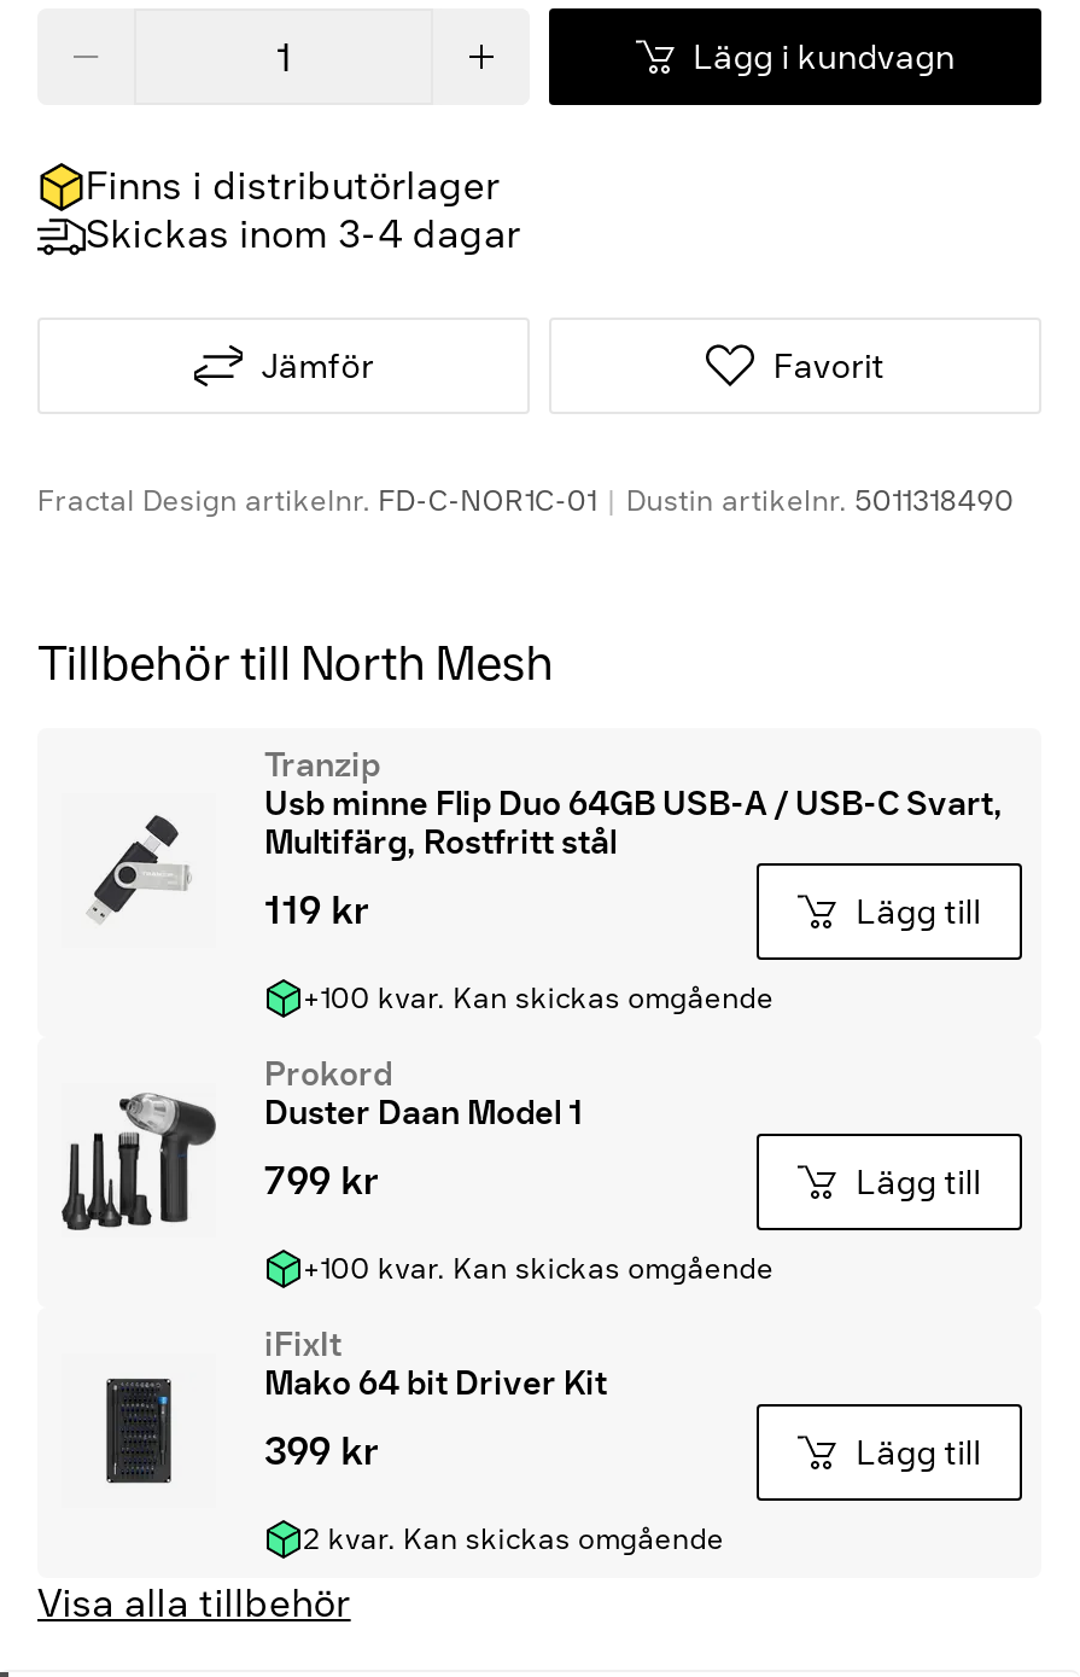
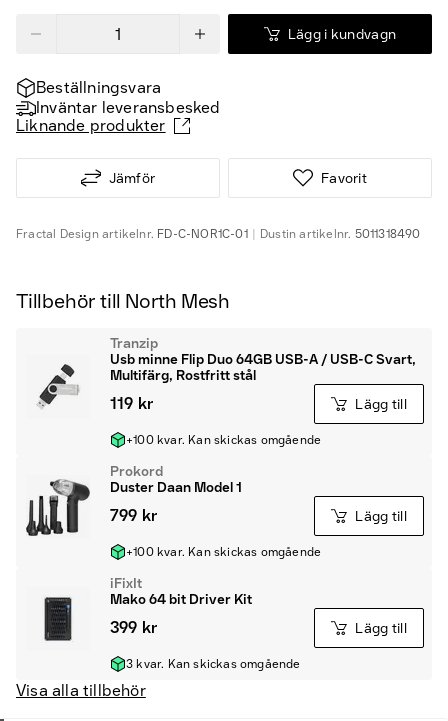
- Finns i distributörlager
- Skickas inom 3-4 dagar
+ Beställningsvara
+ Inväntar leveransbesked
+ Liknande produkter

- 2 kvar. Kan skickas omgående
+ 3 kvar. Kan skickas omgående
